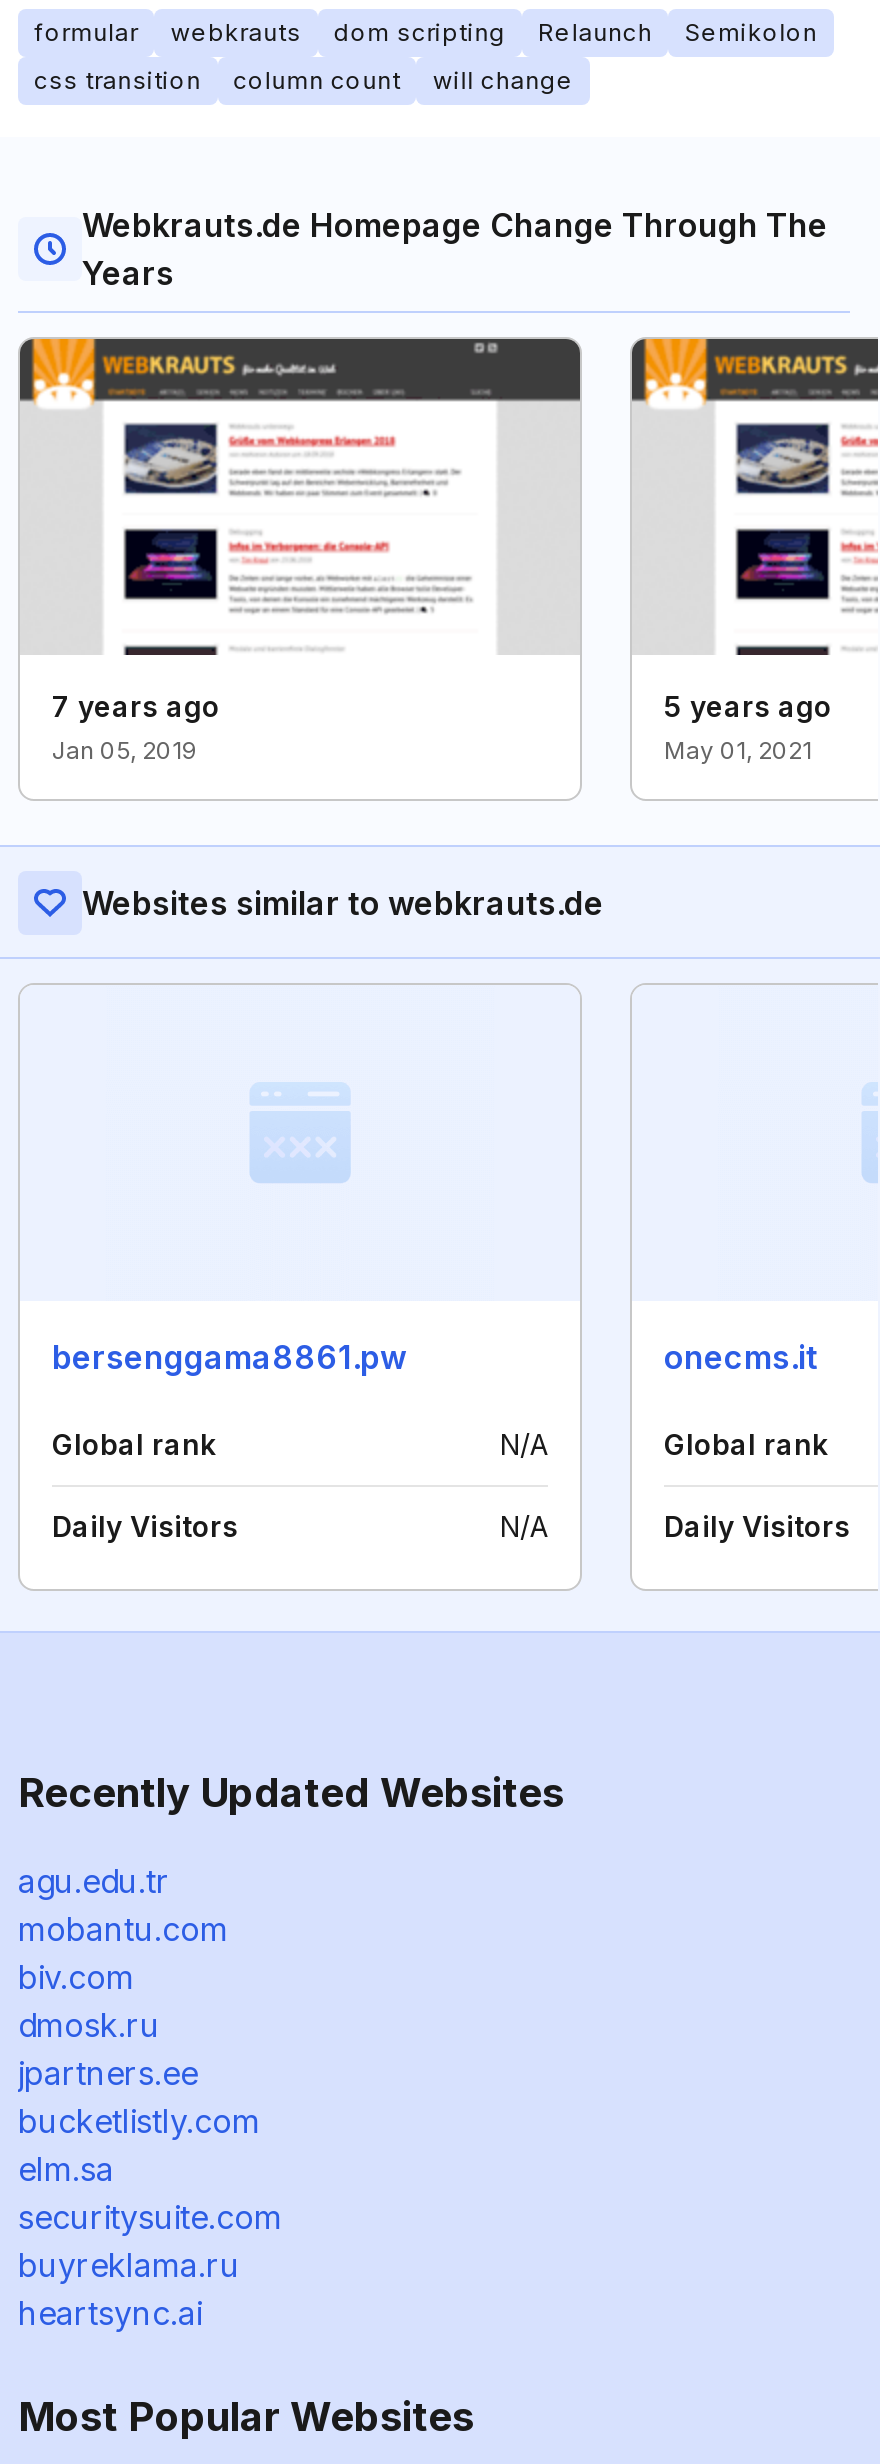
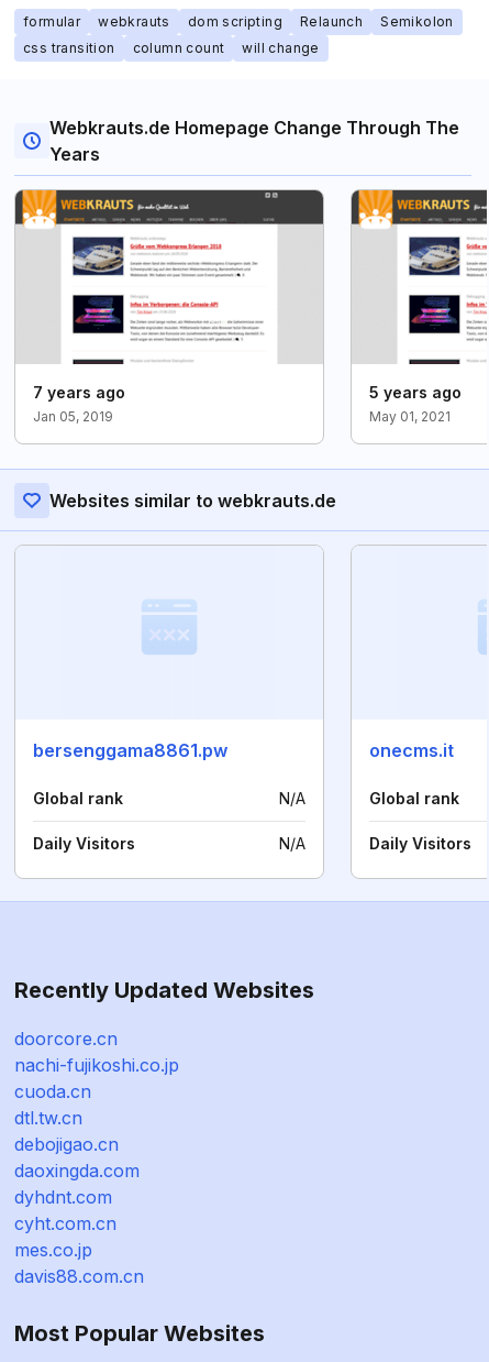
- agu.edu.tr
- mobantu.com
- biv.com
- dmosk.ru
- jpartners.ee
- bucketlistly.com
- elm.sa
- securitysuite.com
- buyreklama.ru
- heartsync.ai
+ doorcore.cn
+ nachi-fujikoshi.co.jp
+ cuoda.cn
+ dtl.tw.cn
+ debojigao.cn
+ daoxingda.com
+ dyhdnt.com
+ cyht.com.cn
+ mes.co.jp
+ davis88.com.cn
